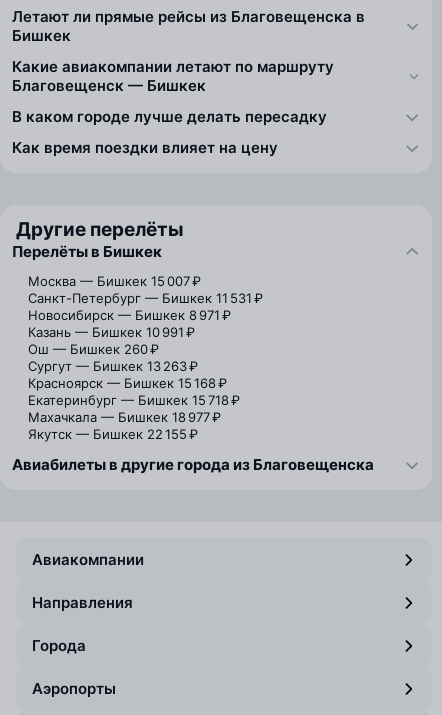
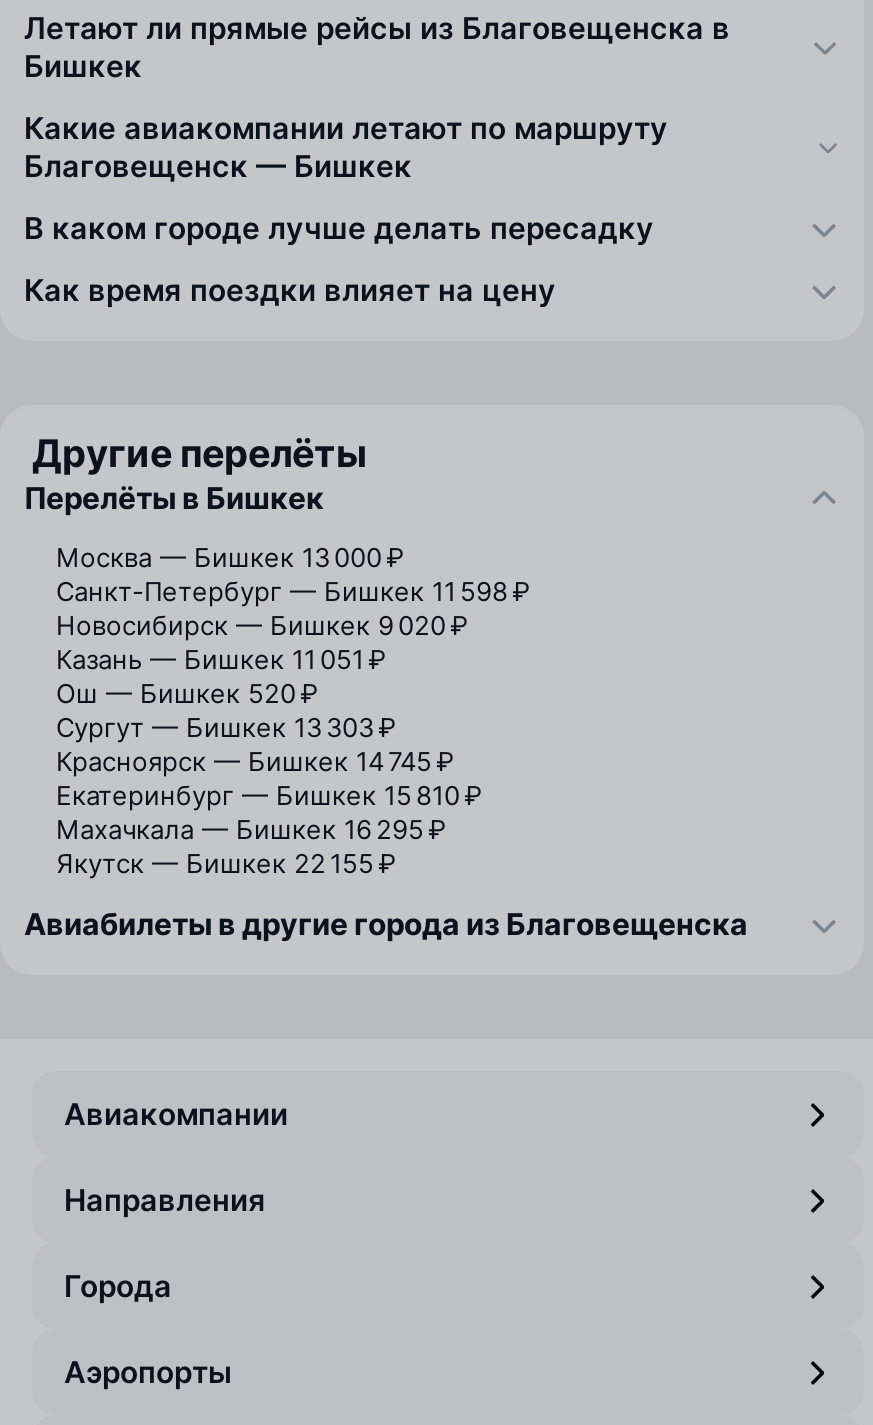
- Москва — Бишкек 15 007 ₽
+ Москва — Бишкек 13 000 ₽

- Санкт-Петербург — Бишкек 11 531 ₽
+ Санкт-Петербург — Бишкек 11 598 ₽

- Новосибирск — Бишкек 8 971 ₽
+ Новосибирск — Бишкек 9 020 ₽

- Казань — Бишкек 10 991 ₽
+ Казань — Бишкек 11 051 ₽

- Ош — Бишкек 260 ₽
+ Ош — Бишкек 520 ₽

- Сургут — Бишкек 13 263 ₽
+ Сургут — Бишкек 13 303 ₽

- Красноярск — Бишкек 15 168 ₽
+ Красноярск — Бишкек 14 745 ₽

- Екатеринбург — Бишкек 15 718 ₽
+ Екатеринбург — Бишкек 15 810 ₽

- Махачкала — Бишкек 18 977 ₽
+ Махачкала — Бишкек 16 295 ₽
